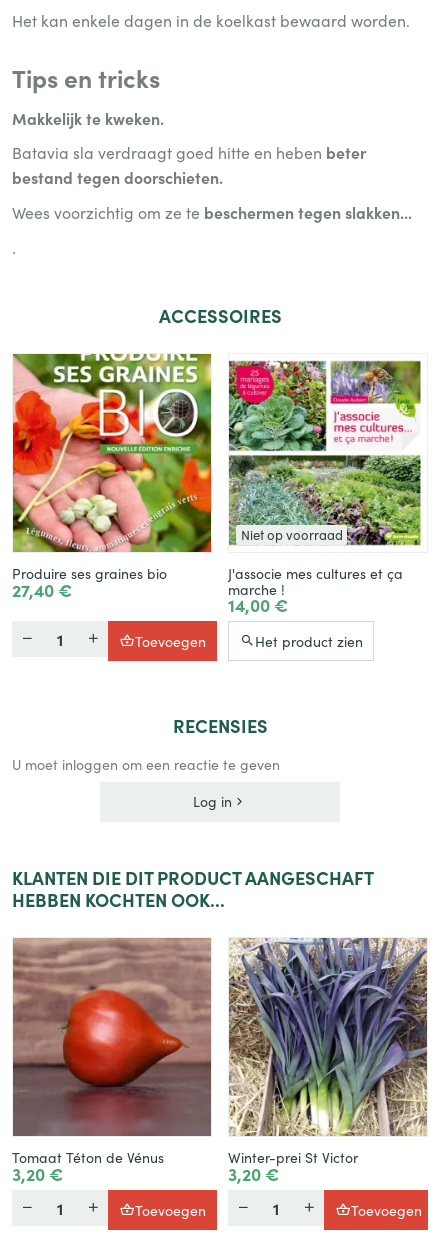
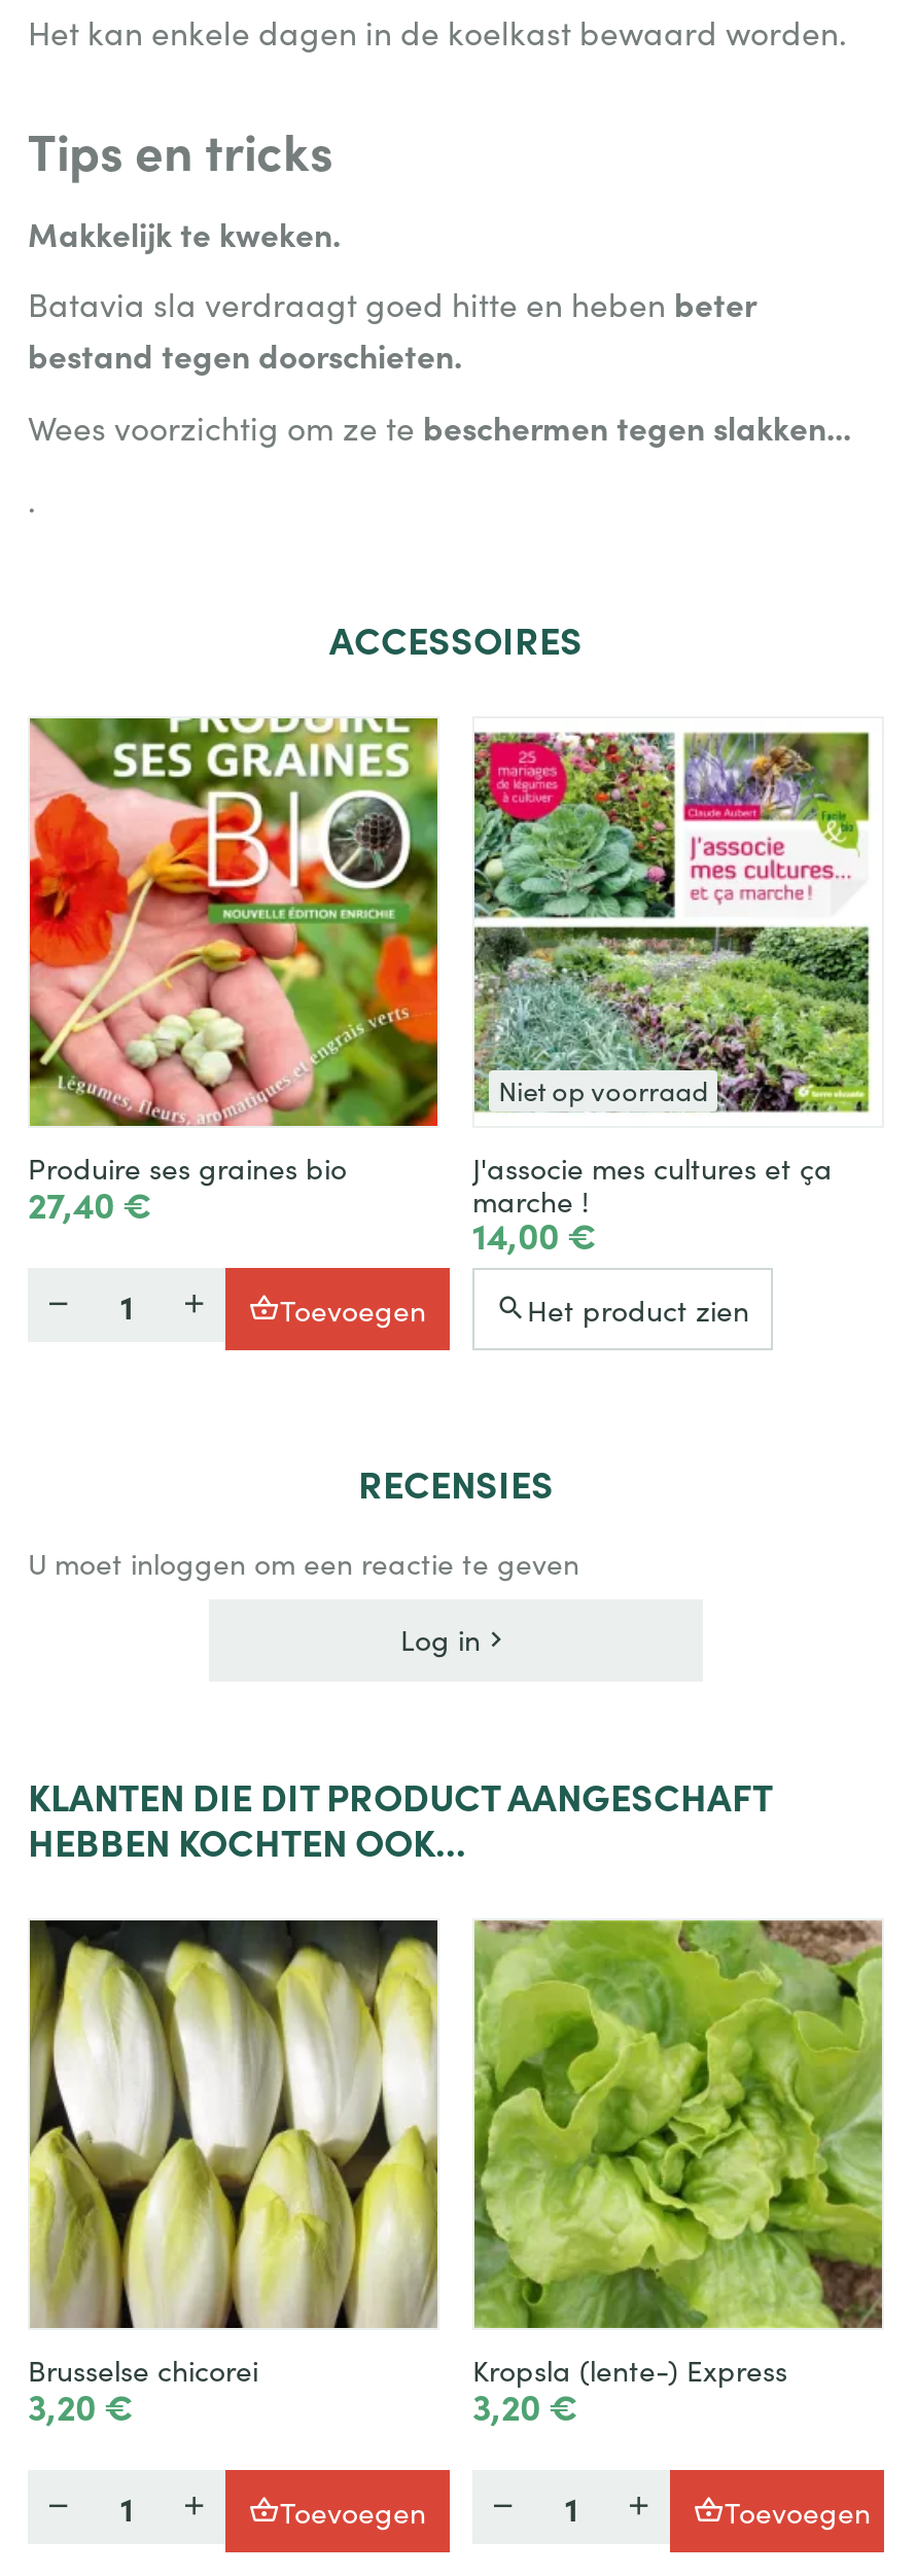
- [image]
- Tomaat Téton de Vénus
+ [image]
+ Brusselse chicorei

- [image]
- Winter-prei St Victor
+ [image]
+ Kropsla (lente-) Express
